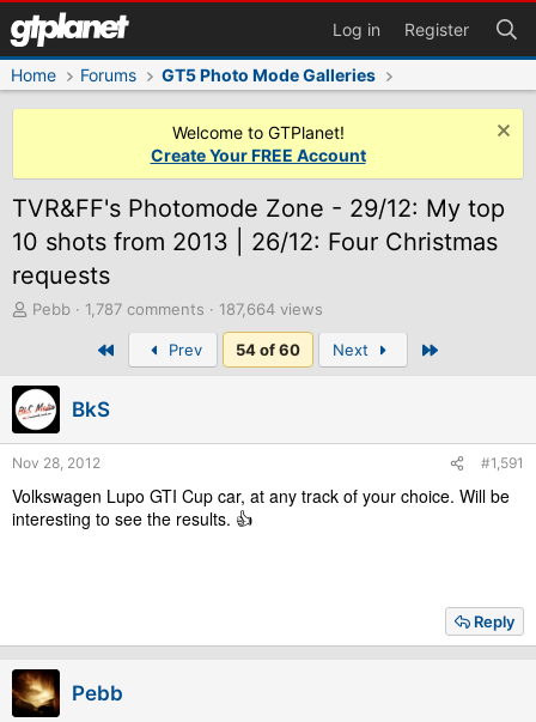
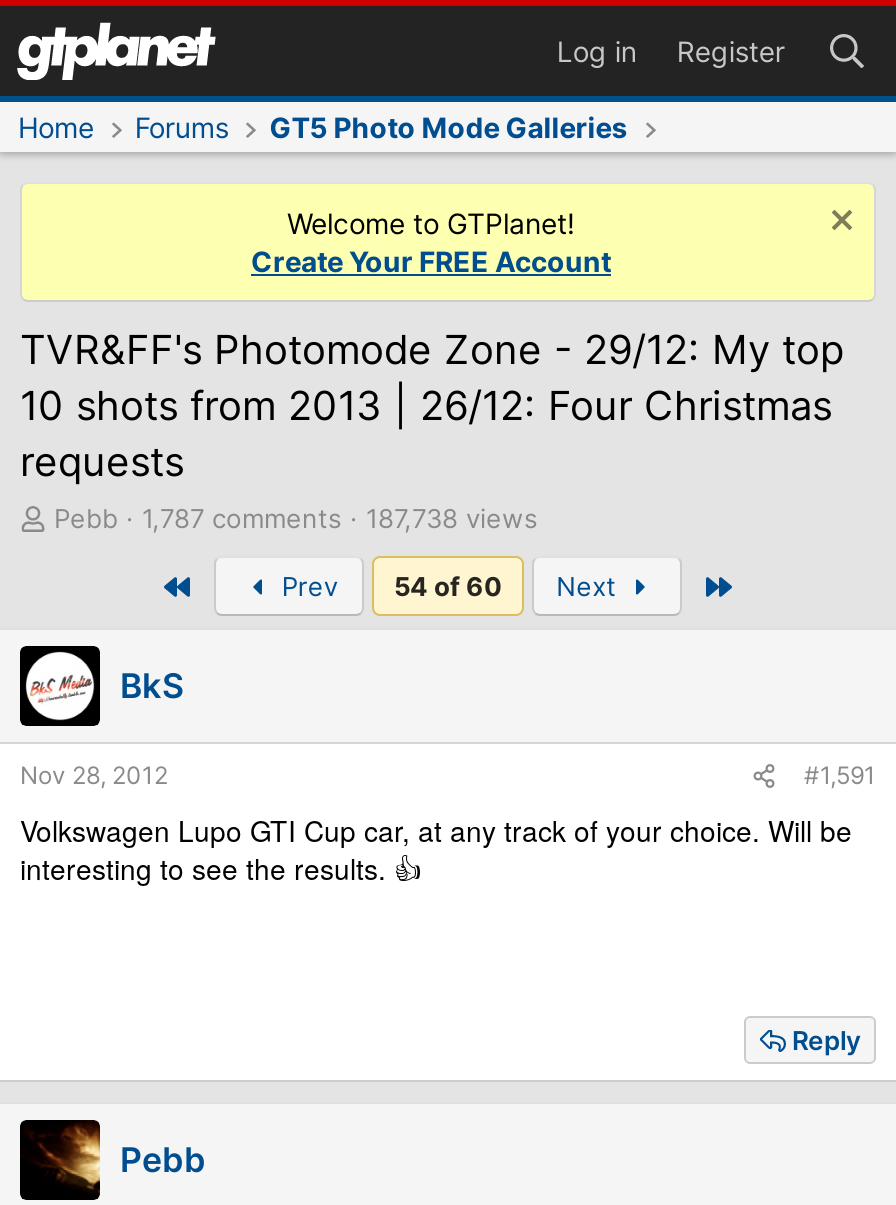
- 1,787 comments 187,664 views
+ 1,787 comments 187,738 views

- [image]
+ [image]
